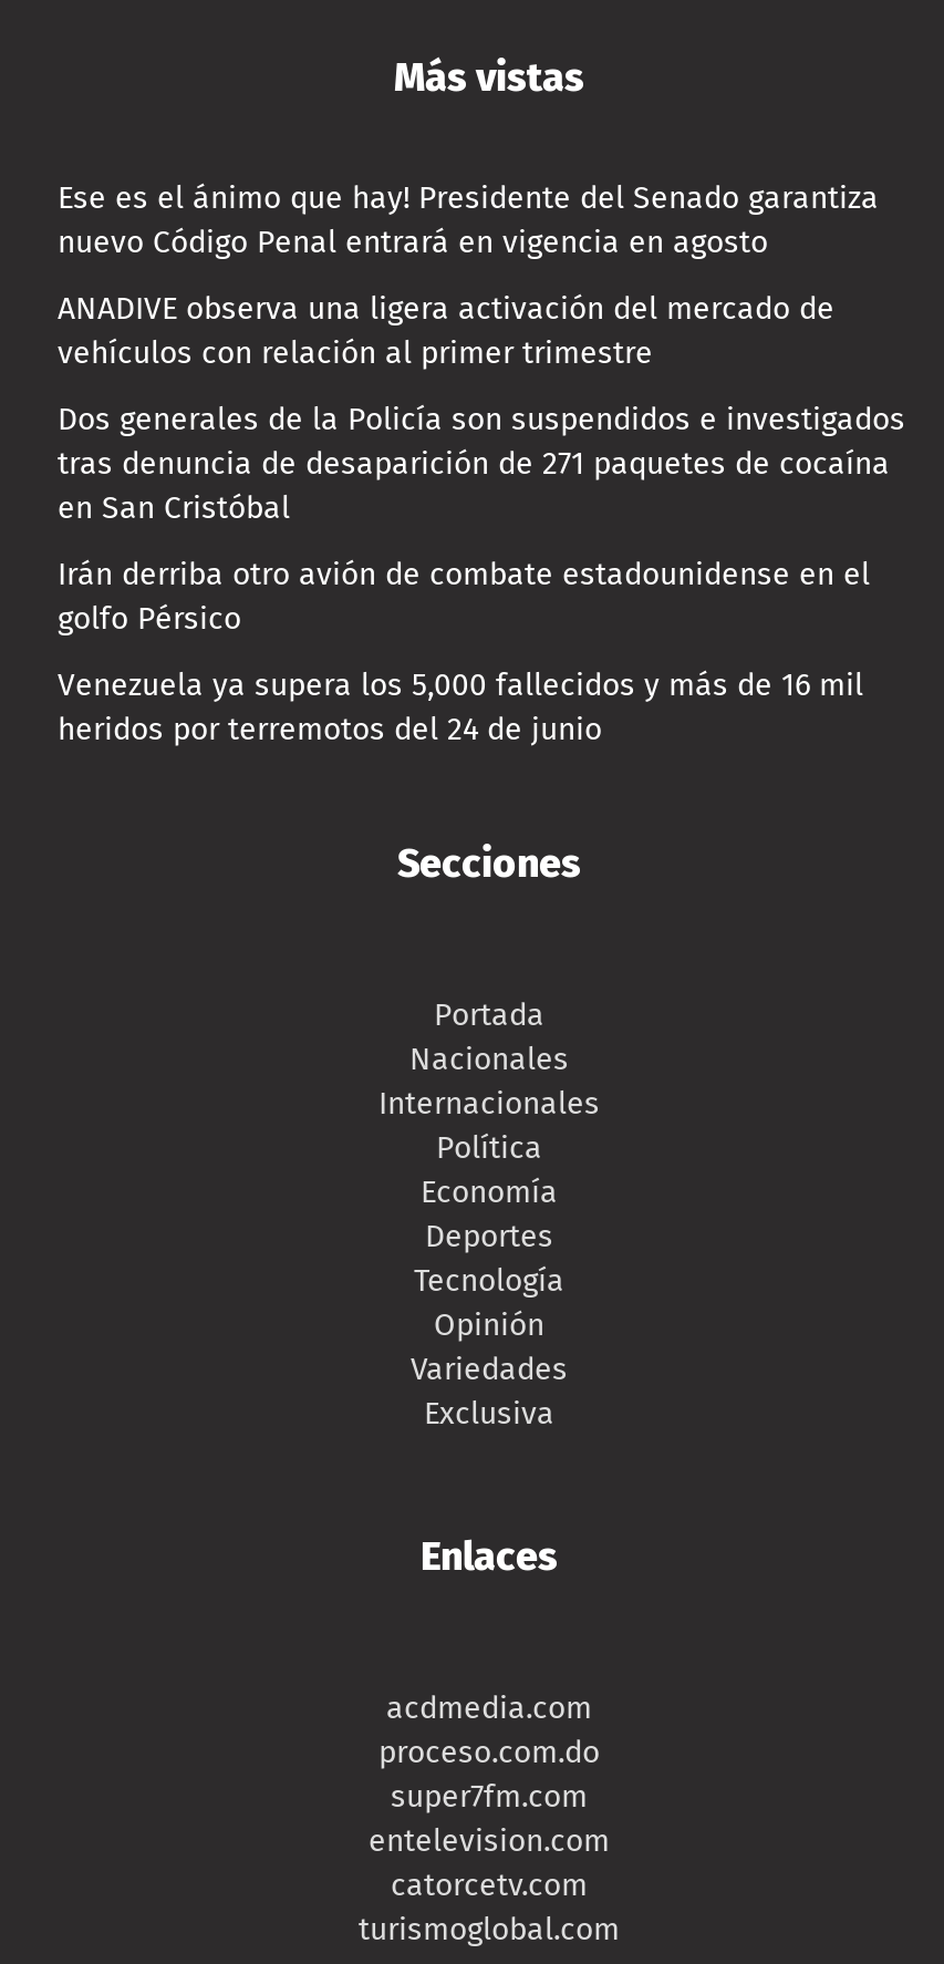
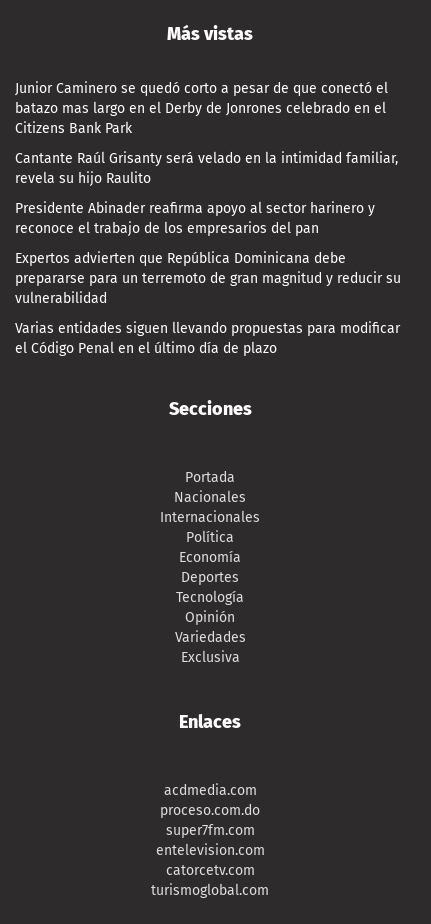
- Ese es el ánimo que hay! Presidente del Senado garantiza
- nuevo Código Penal entrará en vigencia en agosto
+ Junior Caminero se quedó corto a pesar de que conectó el
+ batazo mas largo en el Derby de Jonrones celebrado en el
+ Citizens Bank Park

- ANADIVE observa una ligera activación del mercado de
- vehículos con relación al primer trimestre
+ Cantante Raúl Grisanty será velado en la intimidad familiar,
+ revela su hijo Raulito

- Dos generales de la Policía son suspendidos e investigados
- tras denuncia de desaparición de 271 paquetes de cocaína
- en San Cristóbal
+ Presidente Abinader reafirma apoyo al sector harinero y
+ reconoce el trabajo de los empresarios del pan

- Irán derriba otro avión de combate estadounidense en el
- golfo Pérsico
+ Expertos advierten que República Dominicana debe
+ prepararse para un terremoto de gran magnitud y reducir su
+ vulnerabilidad

- Venezuela ya supera los 5,000 fallecidos y más de 16 mil
- heridos por terremotos del 24 de junio
+ Varias entidades siguen llevando propuestas para modificar
+ el Código Penal en el último día de plazo
